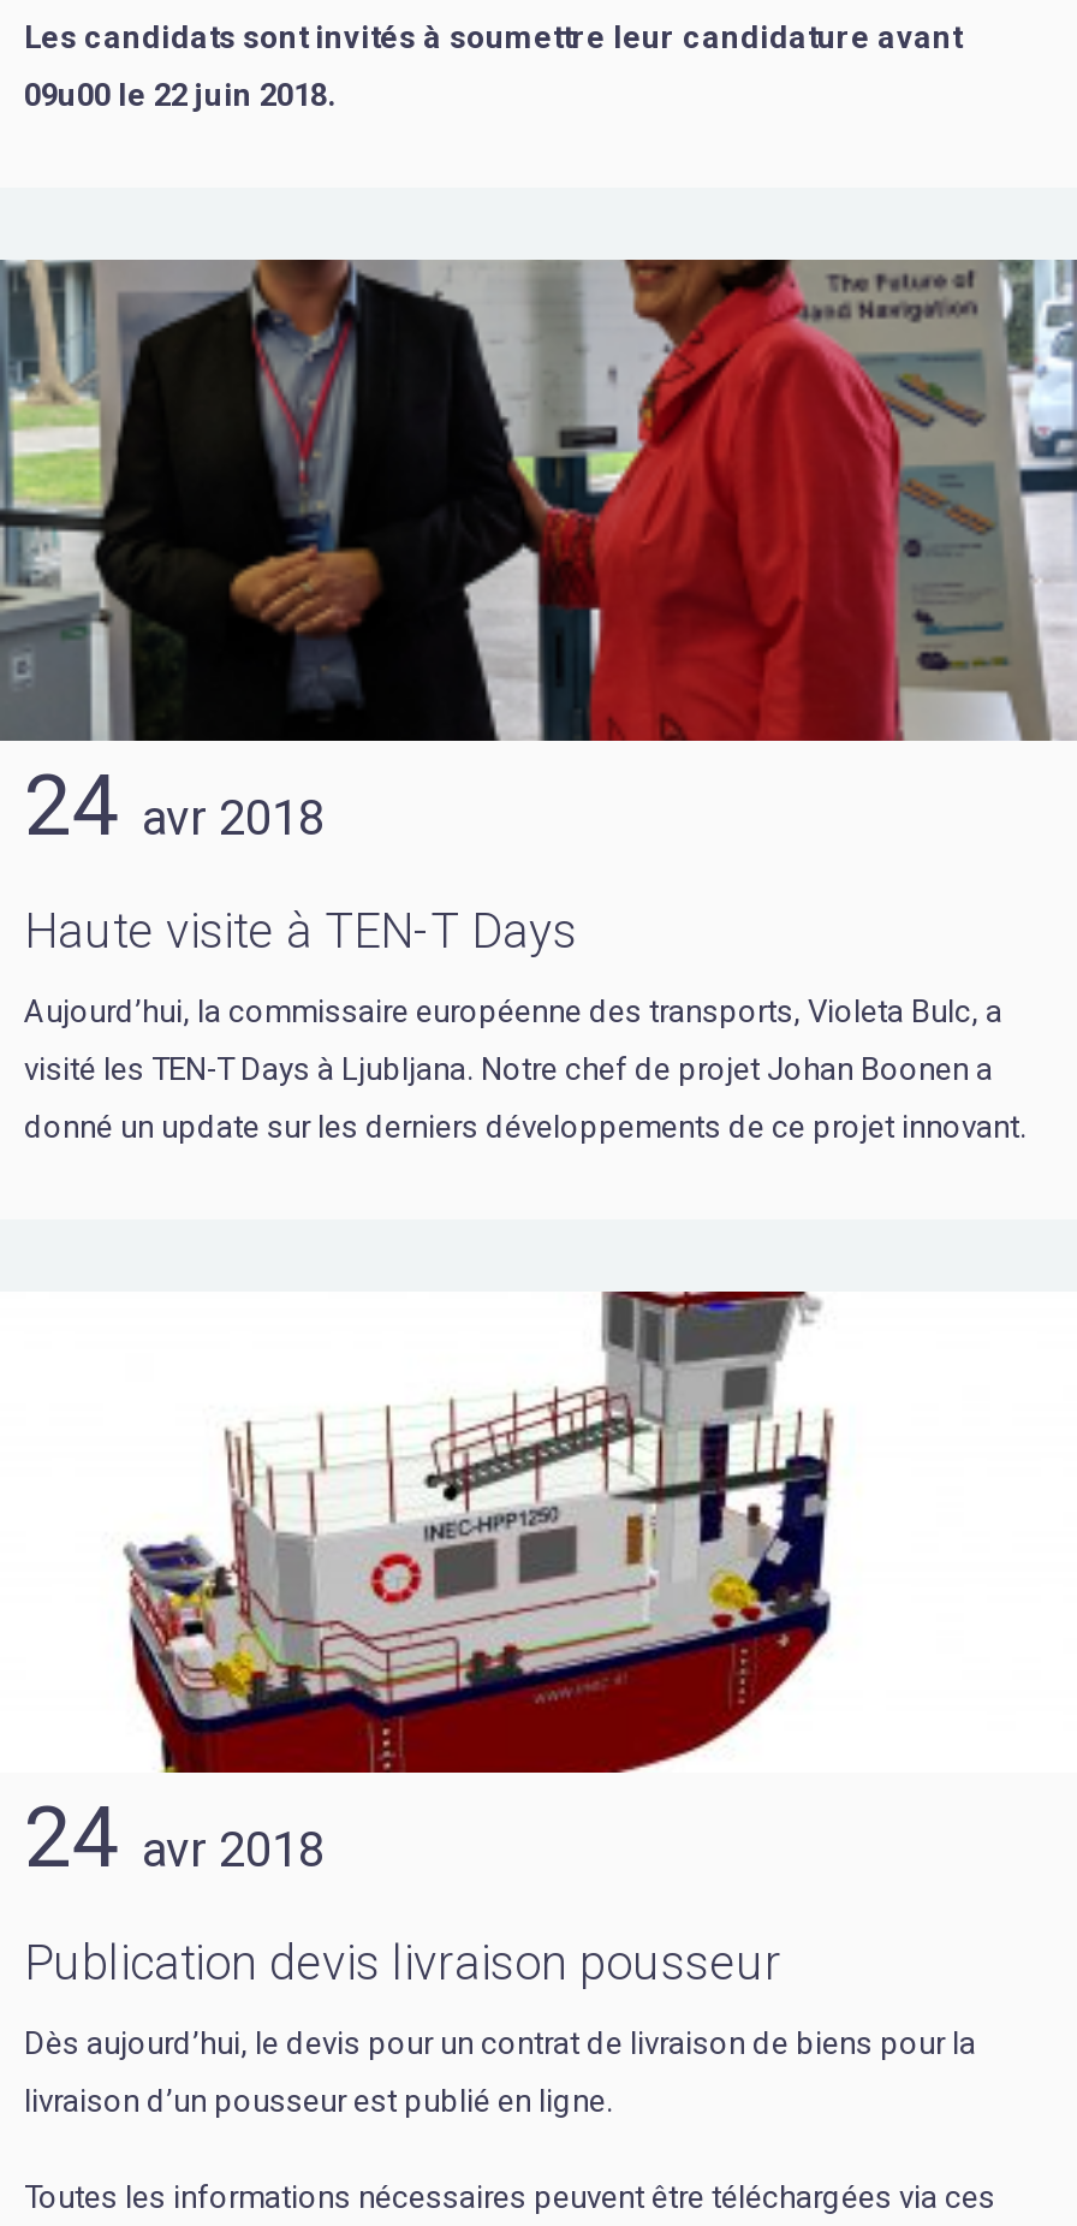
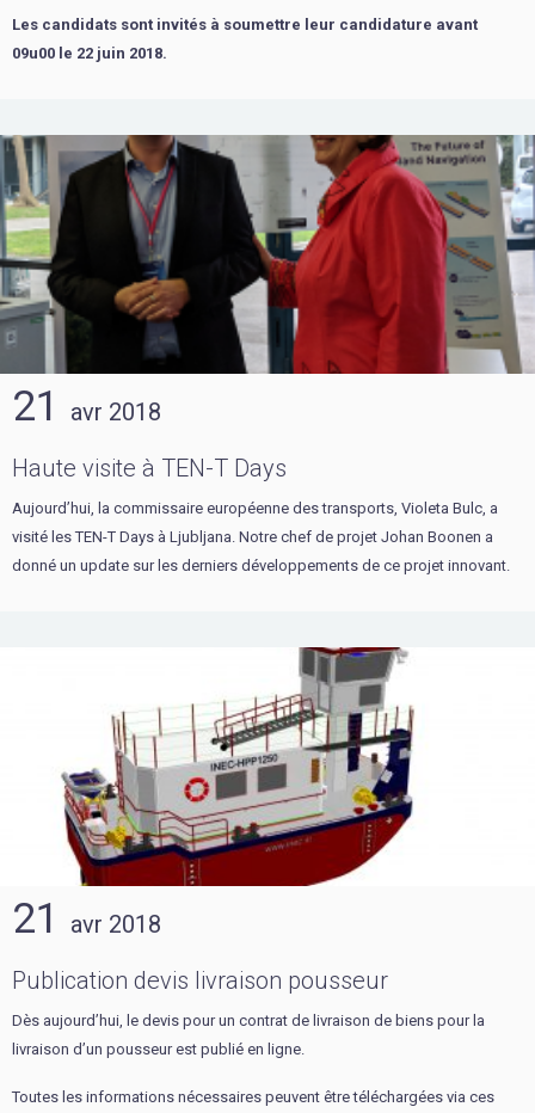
- 24 avr 2018
+ 21 avr 2018

- 24 avr 2018
+ 21 avr 2018
